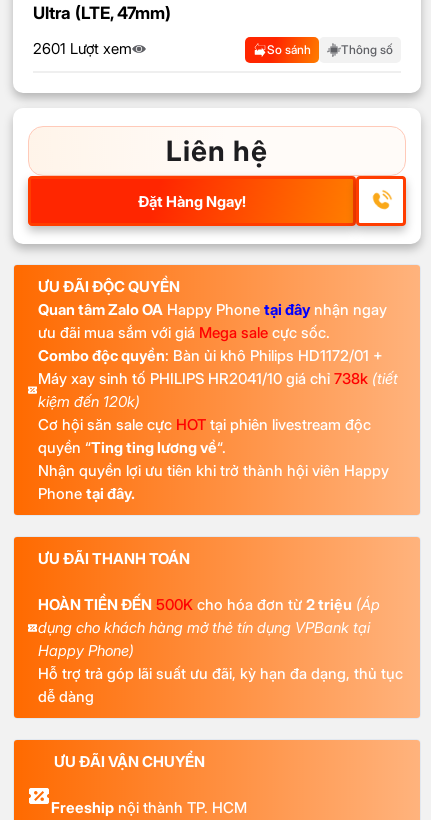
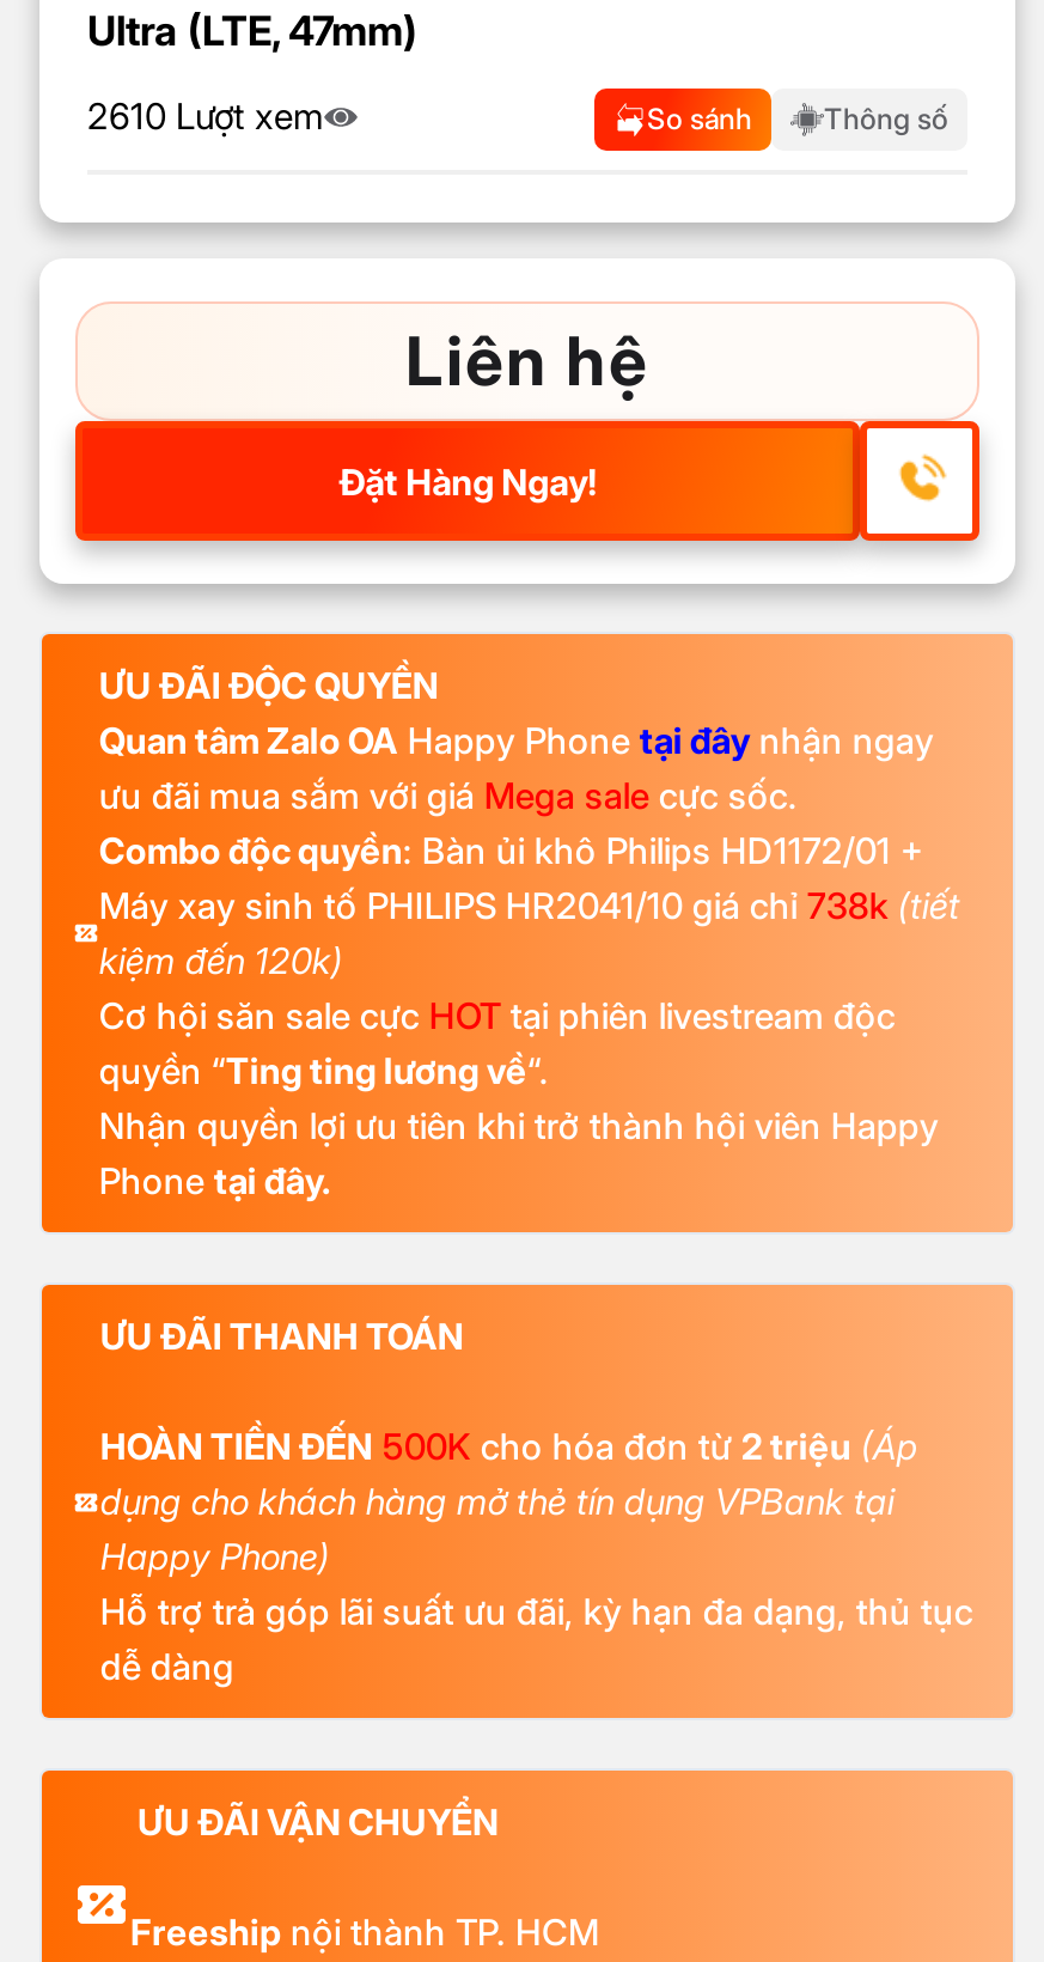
- 2601 Lượt xem
+ 2610 Lượt xem
